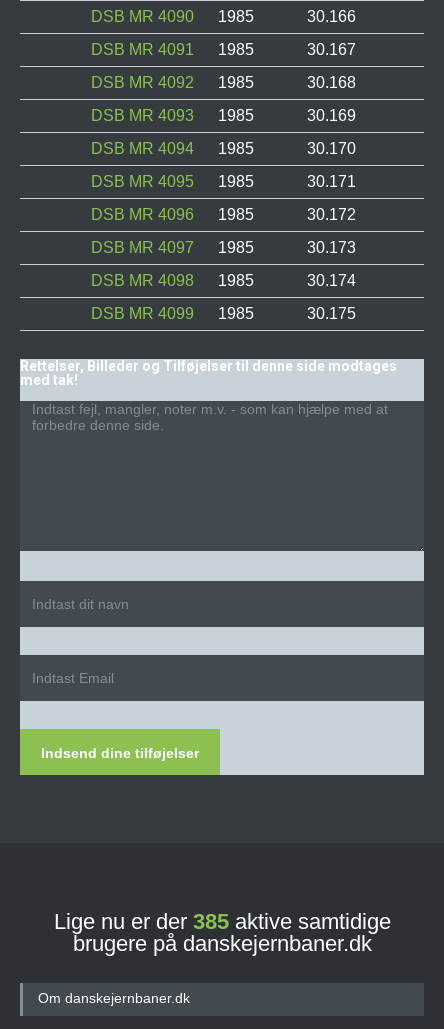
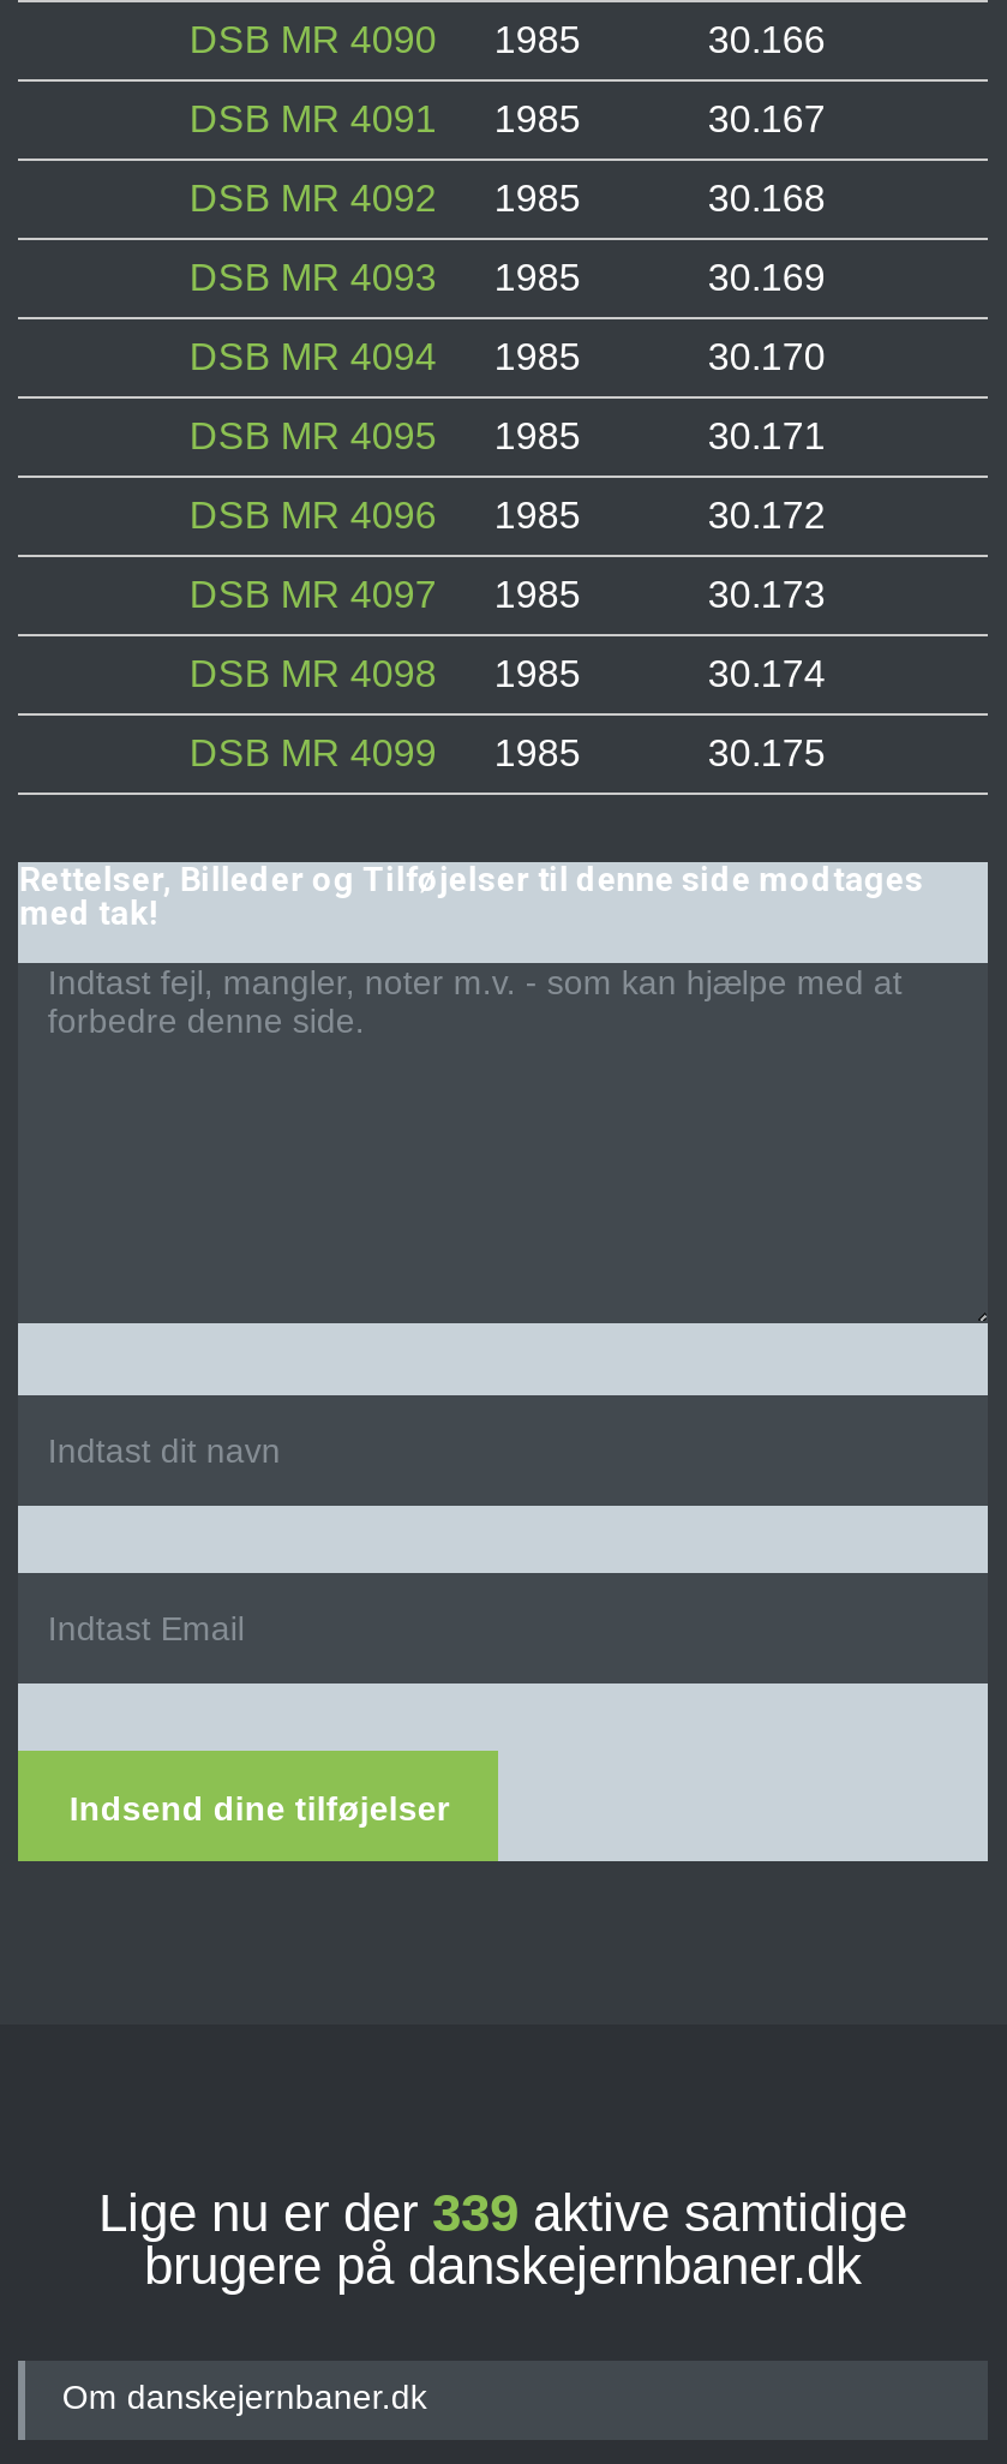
- Lige nu er der 385 aktive samtidige
+ Lige nu er der 339 aktive samtidige
